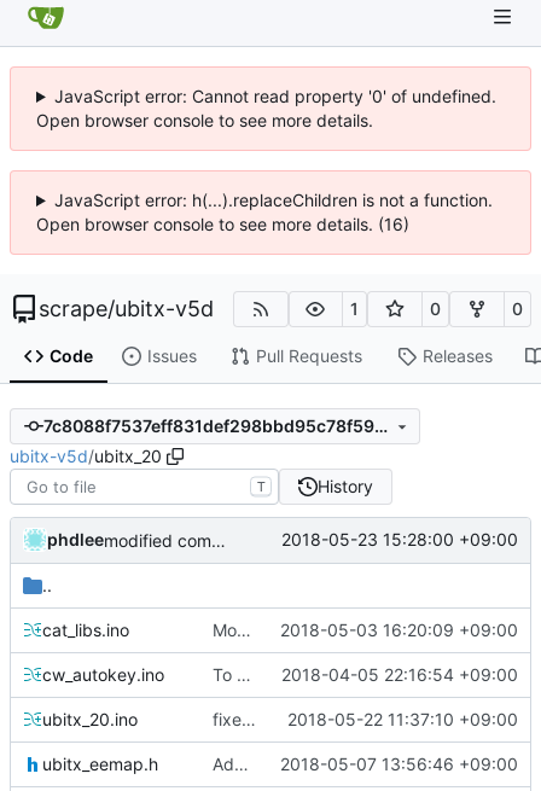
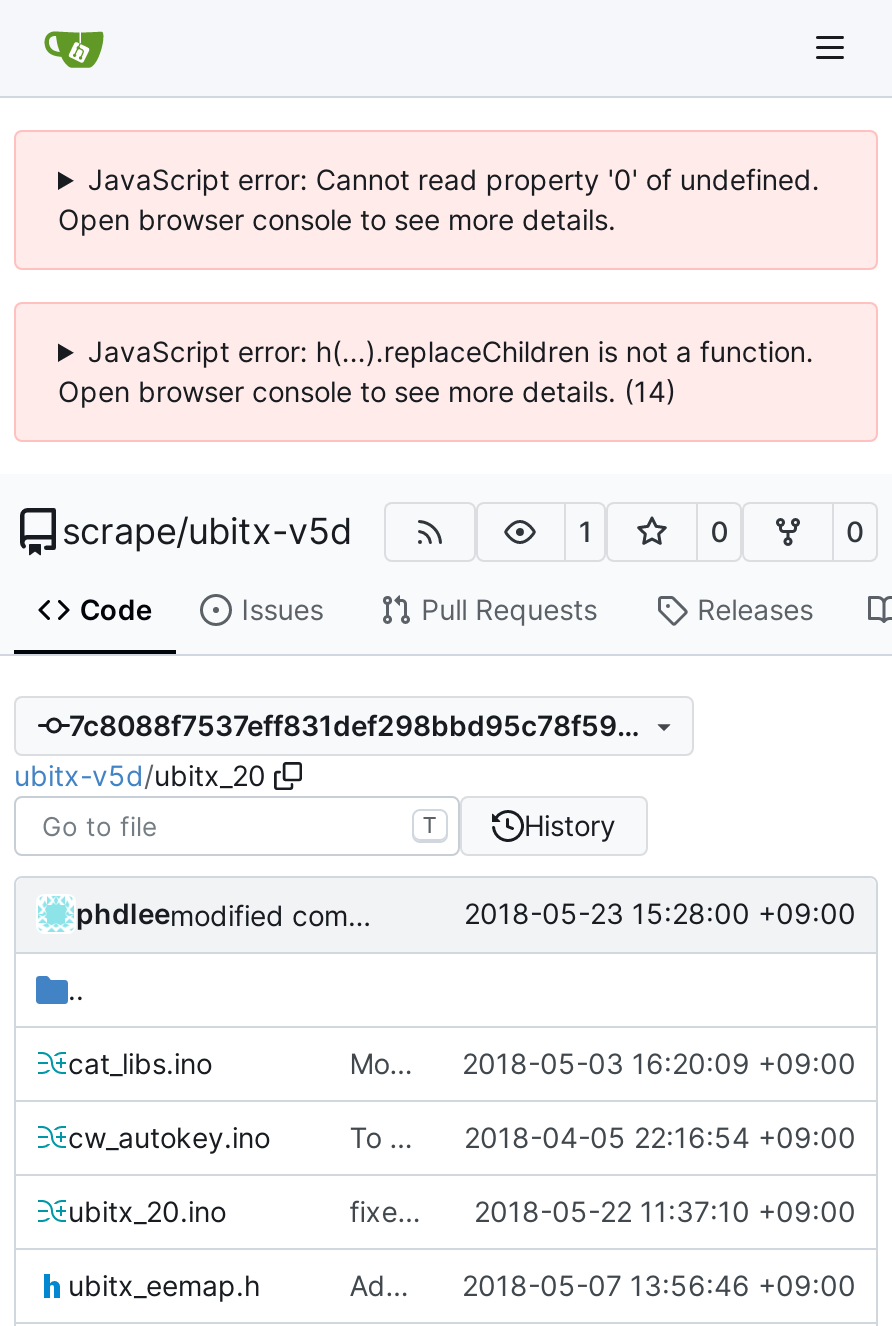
- Open browser console to see more details. (16)
+ Open browser console to see more details. (14)
